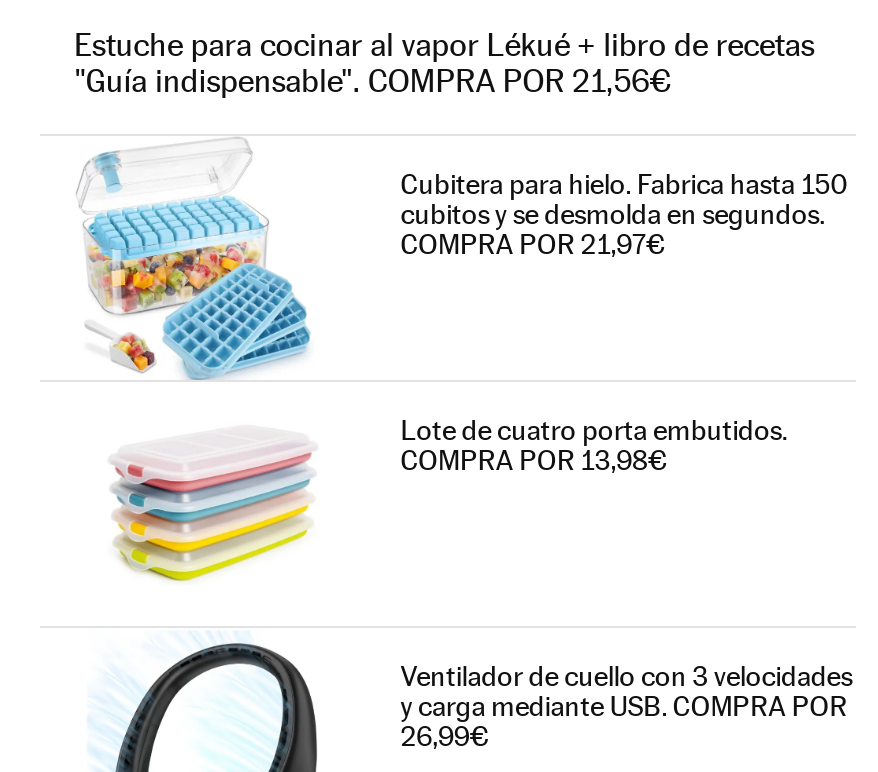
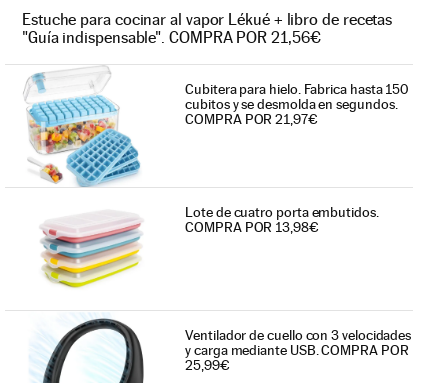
- 26,99€
+ 25,99€
